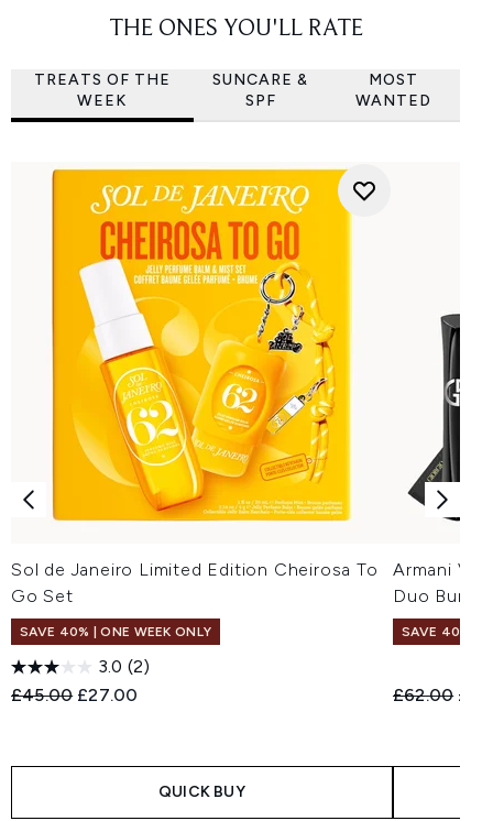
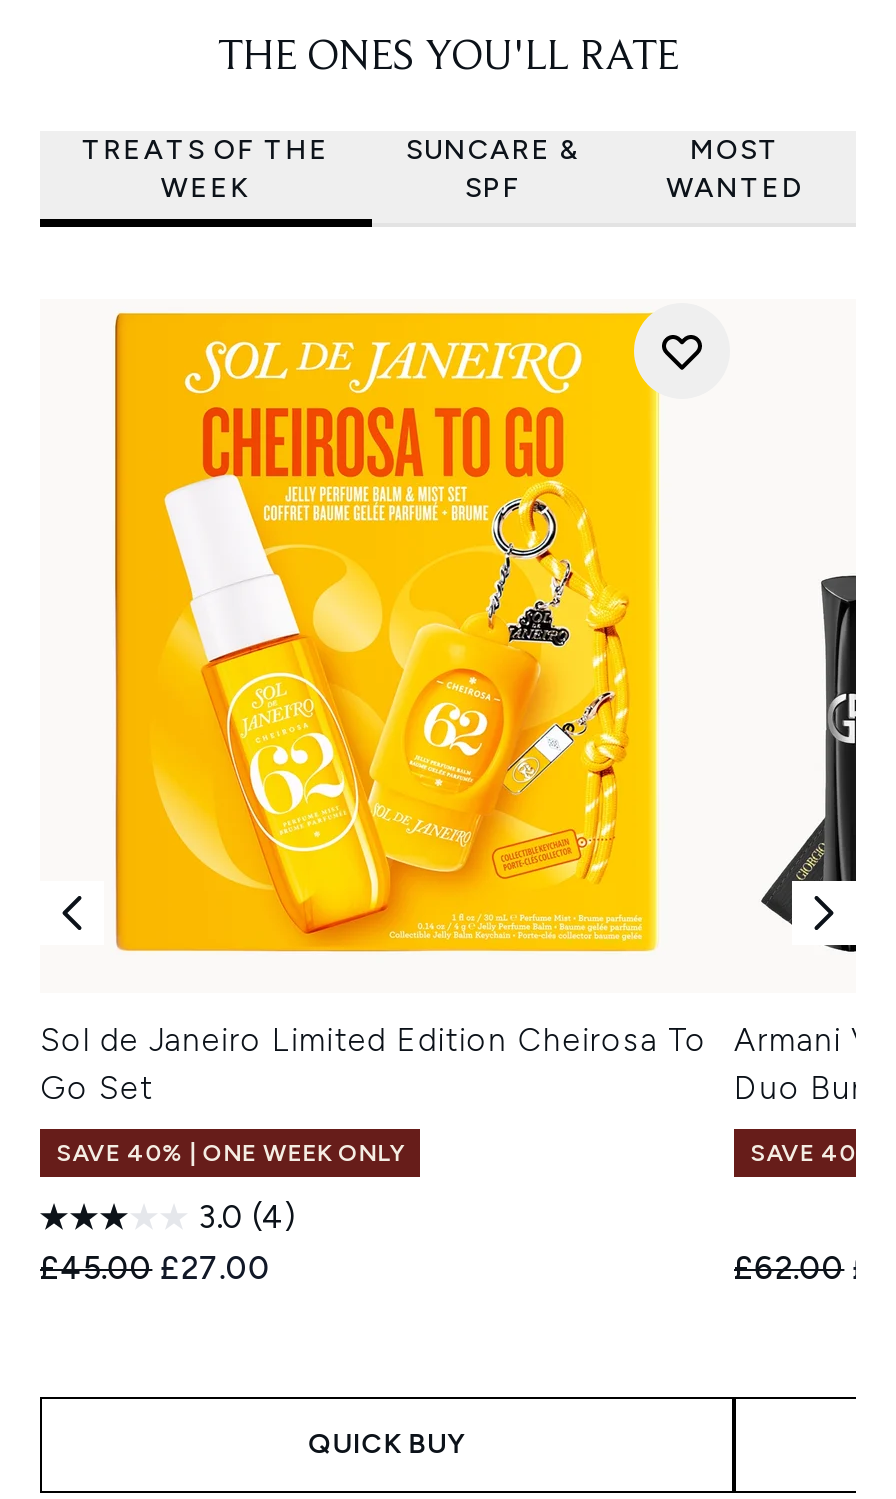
- 3.0 (2)
+ 3.0 (4)
